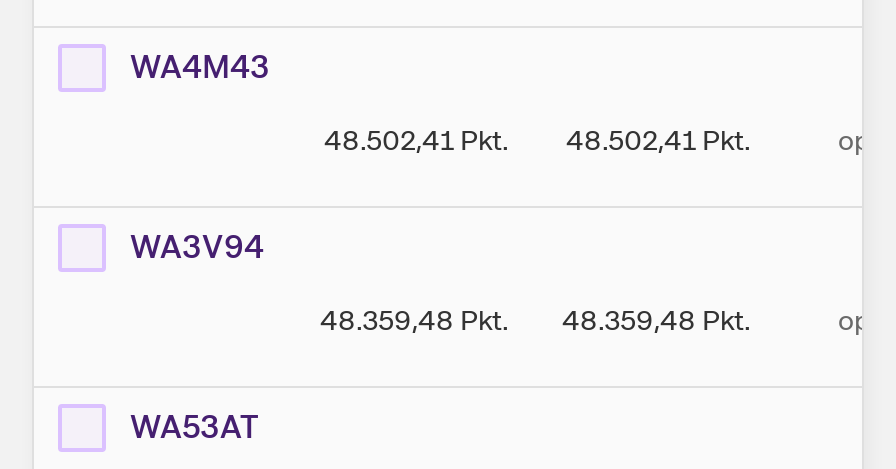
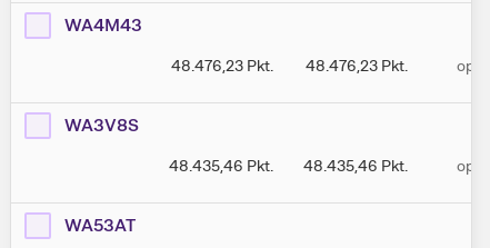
- 48.502,41 Pkt.
+ 48.476,23 Pkt.

- 48.502,41 Pkt.
+ 48.476,23 Pkt.

- WA3V94
+ WA3V8S

- 48.359,48 Pkt.
- 48.359,48 Pkt.
+ 48.435,46 Pkt.
+ 48.435,46 Pkt.
